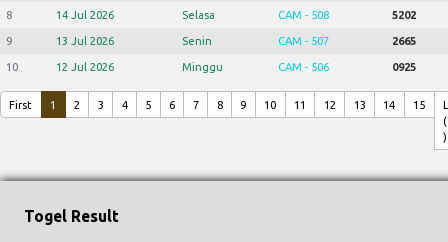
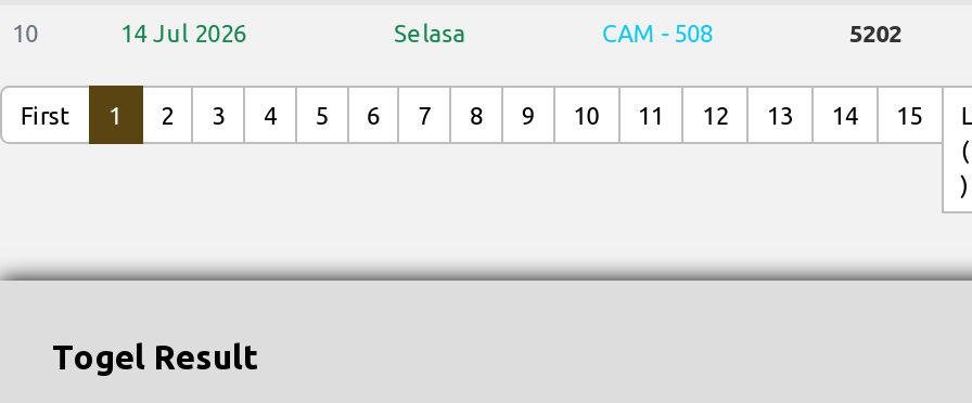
- 8
+ 10

- 9
- 13 Jul 2026
- Senin
- CAM - 507
- 2665
- 10
- 12 Jul 2026
- Minggu
- CAM - 506
- 0925
